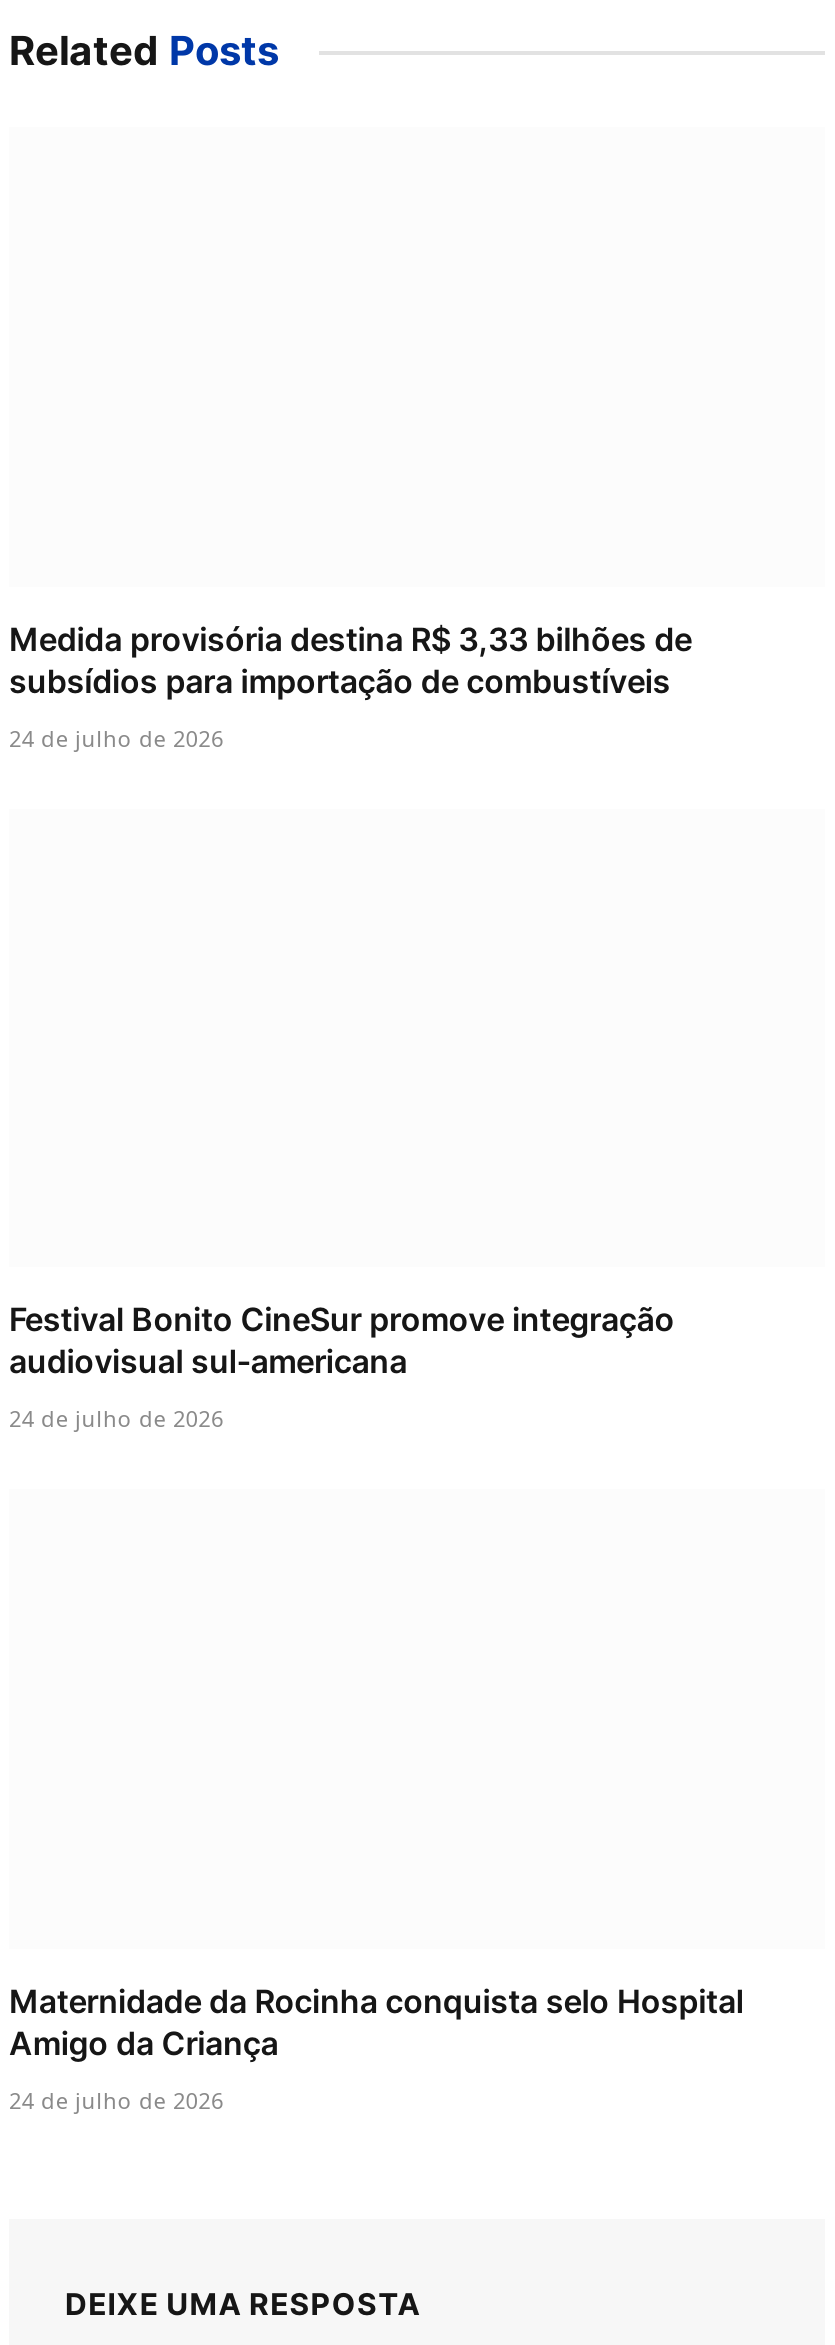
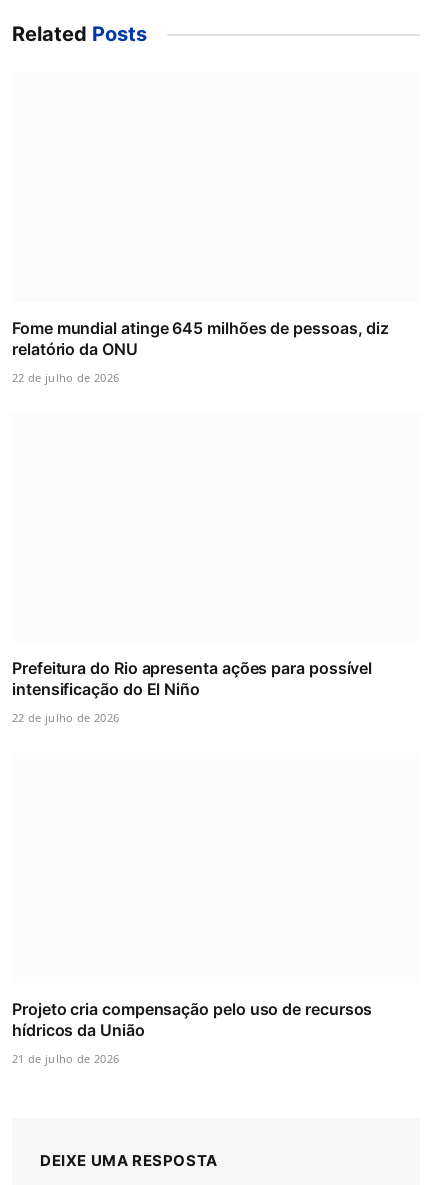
- Medida provisória destina R$ 3,33 bilhões de
- subsídios para importação de combustíveis
+ Fome mundial atinge 645 milhões de pessoas, diz
+ relatório da ONU

- 24 de julho de 2026
+ 22 de julho de 2026

- Festival Bonito CineSur promove integração
- audiovisual sul-americana
+ Prefeitura do Rio apresenta ações para possível
+ intensificação do El Niño

- 24 de julho de 2026
+ 22 de julho de 2026

- Maternidade da Rocinha conquista selo Hospital
- Amigo da Criança
+ Projeto cria compensação pelo uso de recursos
+ hídricos da União

- 24 de julho de 2026
+ 21 de julho de 2026
